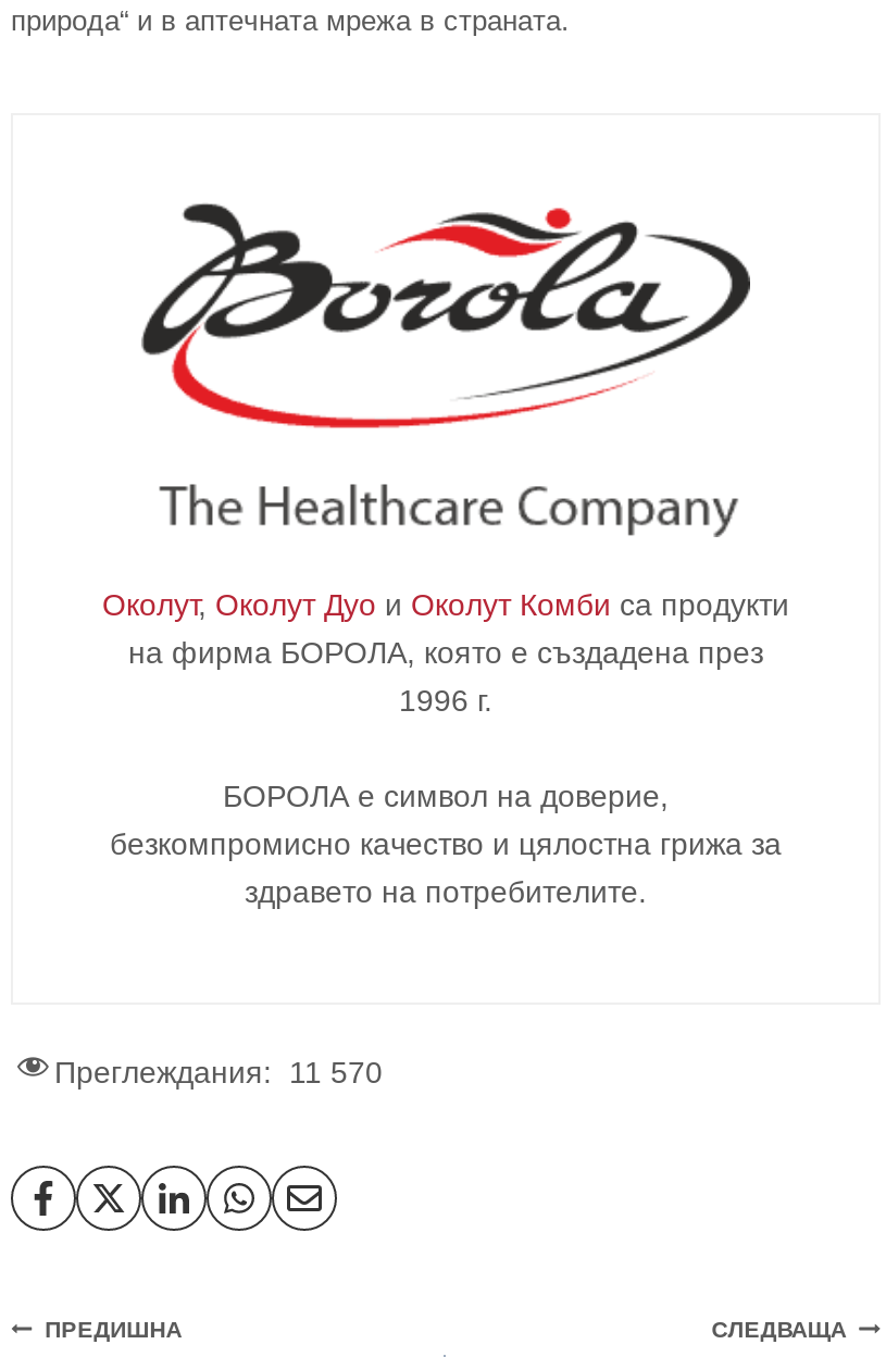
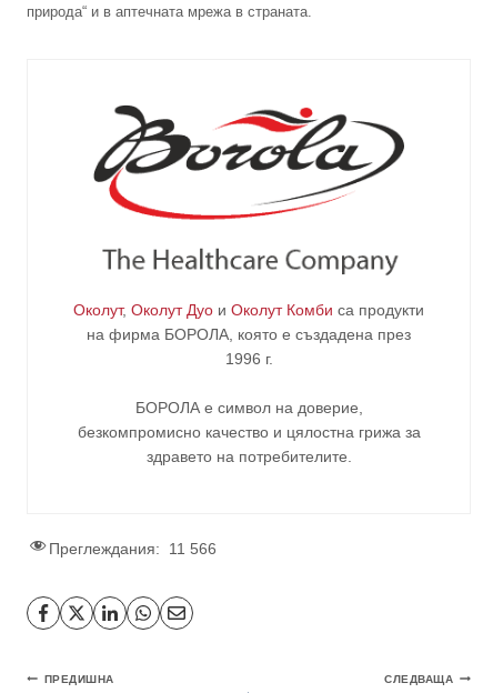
- Преглеждания: 11 570
+ Преглеждания: 11 566
